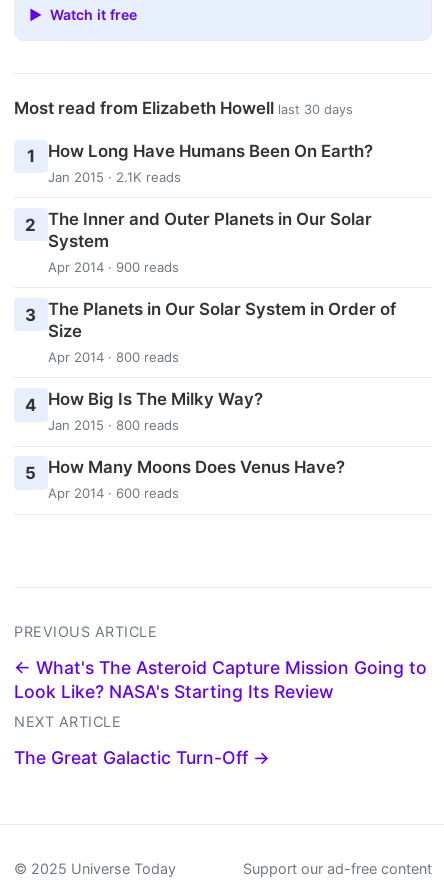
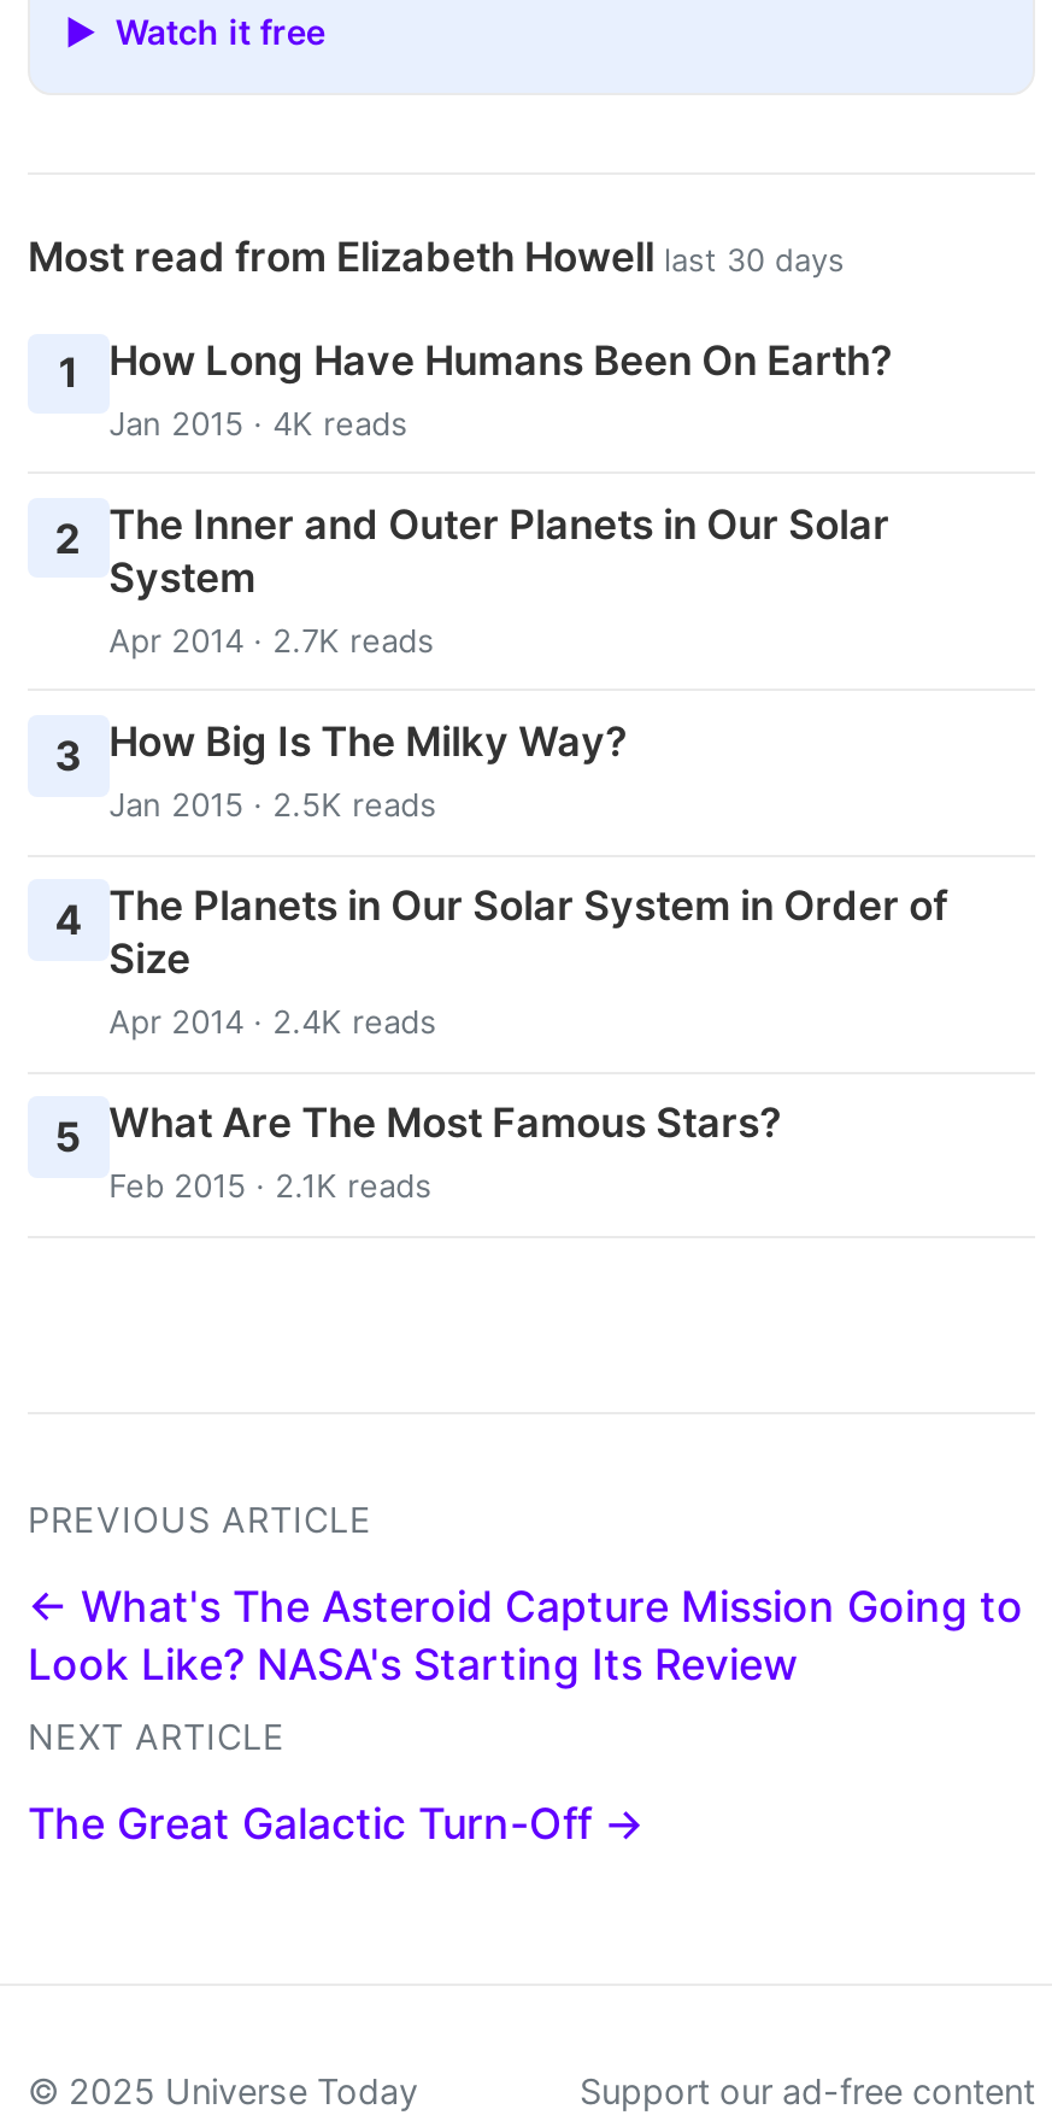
- Jan 2015 · 2.1K reads
+ Jan 2015 · 4K reads

- Apr 2014 · 900 reads
- 3 The Planets in Our Solar System in Order of
+ Apr 2014 · 2.7K reads
+ 3 How Big Is The Milky Way?
+ Jan 2015 · 2.5K reads
+ 4 The Planets in Our Solar System in Order of

moved down: Size

- Apr 2014 · 800 reads
- 4 How Big Is The Milky Way?
- Jan 2015 · 800 reads
- 5 How Many Moons Does Venus Have?
- Apr 2014 · 600 reads
+ Apr 2014 · 2.4K reads
+ 5 What Are The Most Famous Stars?
+ Feb 2015 · 2.1K reads
